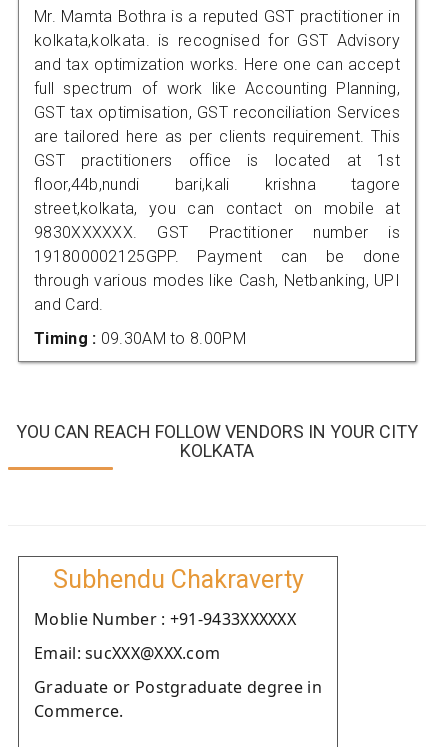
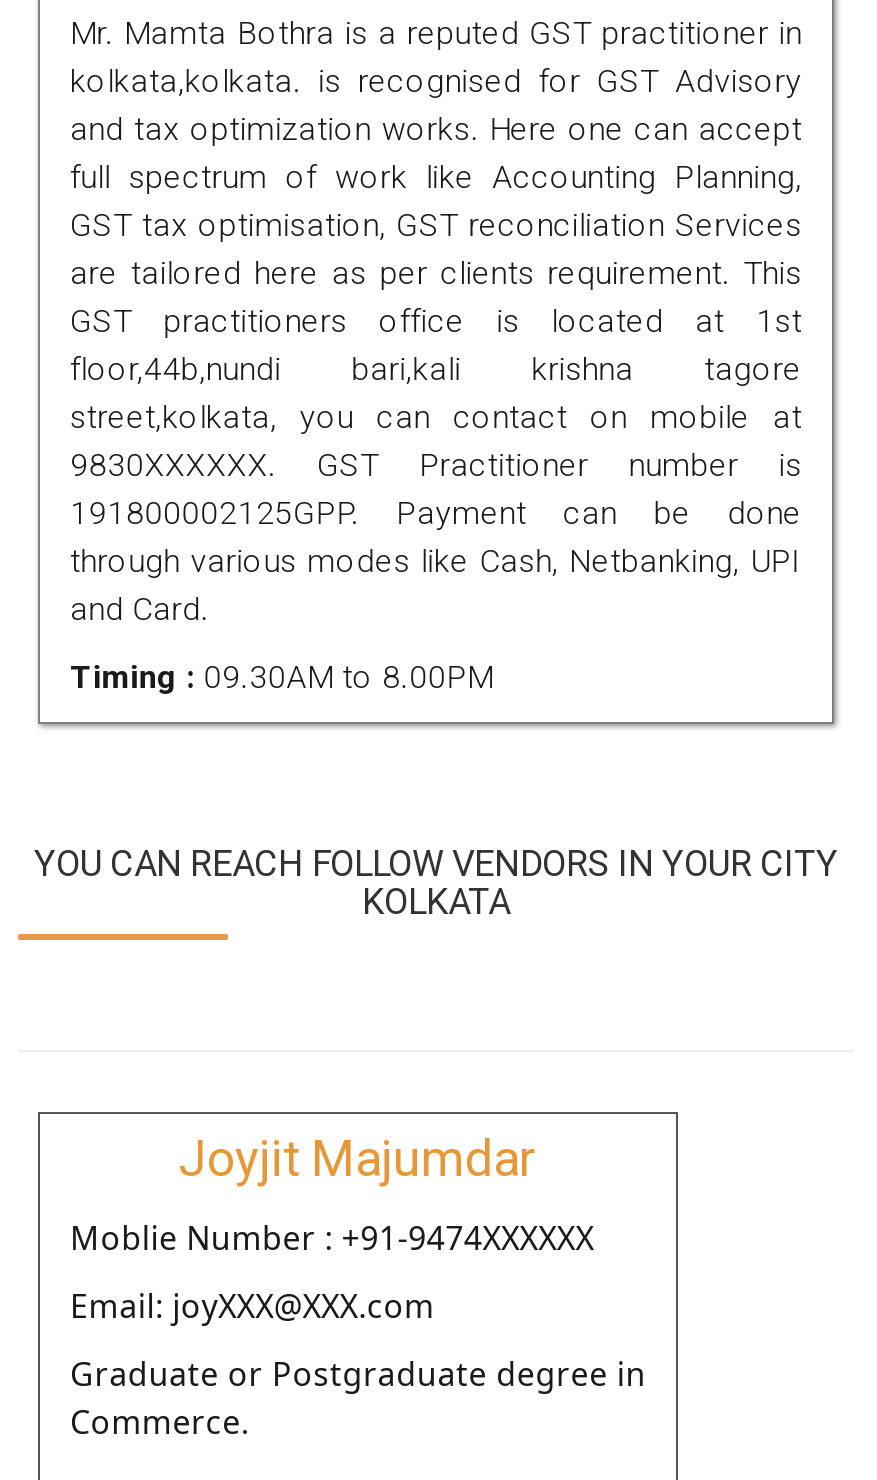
- Subhendu Chakraverty
+ Joyjit Majumdar

- Moblie Number : +91-9433XXXXXX
+ Moblie Number : +91-9474XXXXXX

- Email: sucXXX@XXX.com
+ Email: joyXXX@XXX.com
